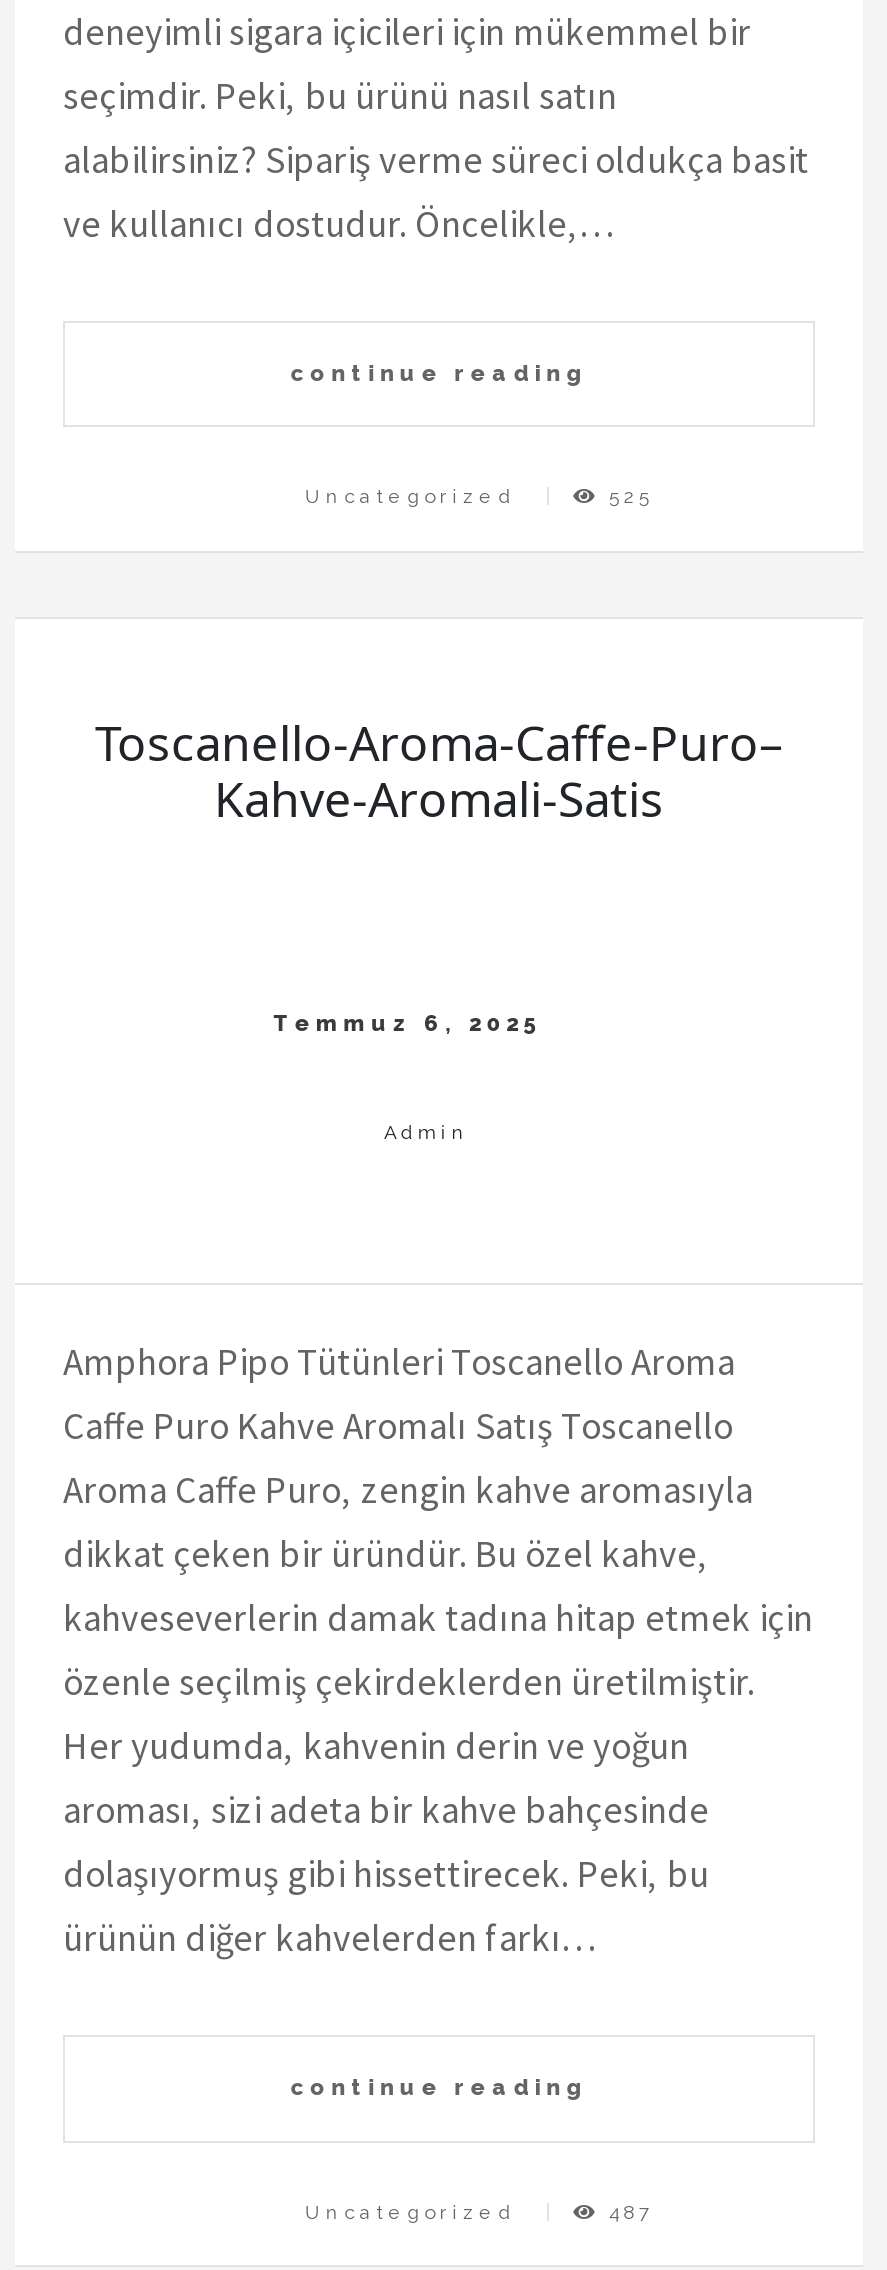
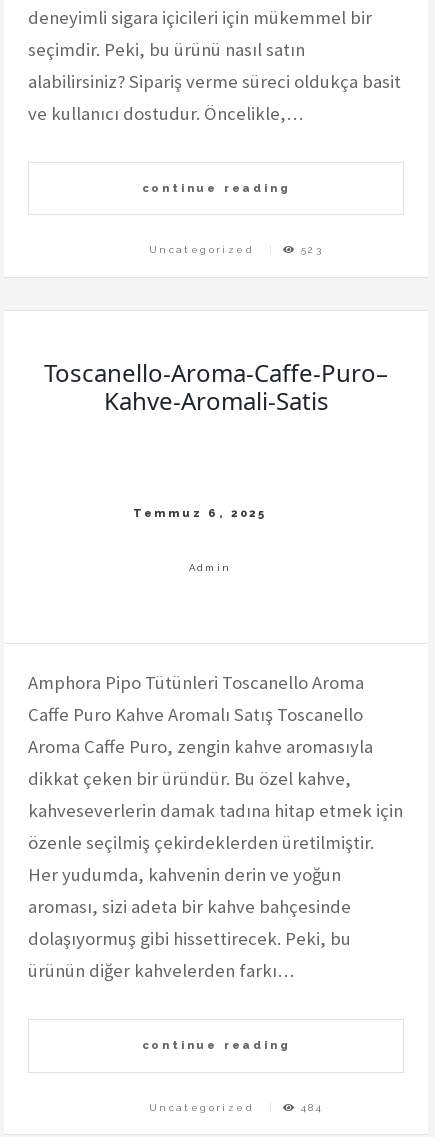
- 525
+ 523

- 487
+ 484
